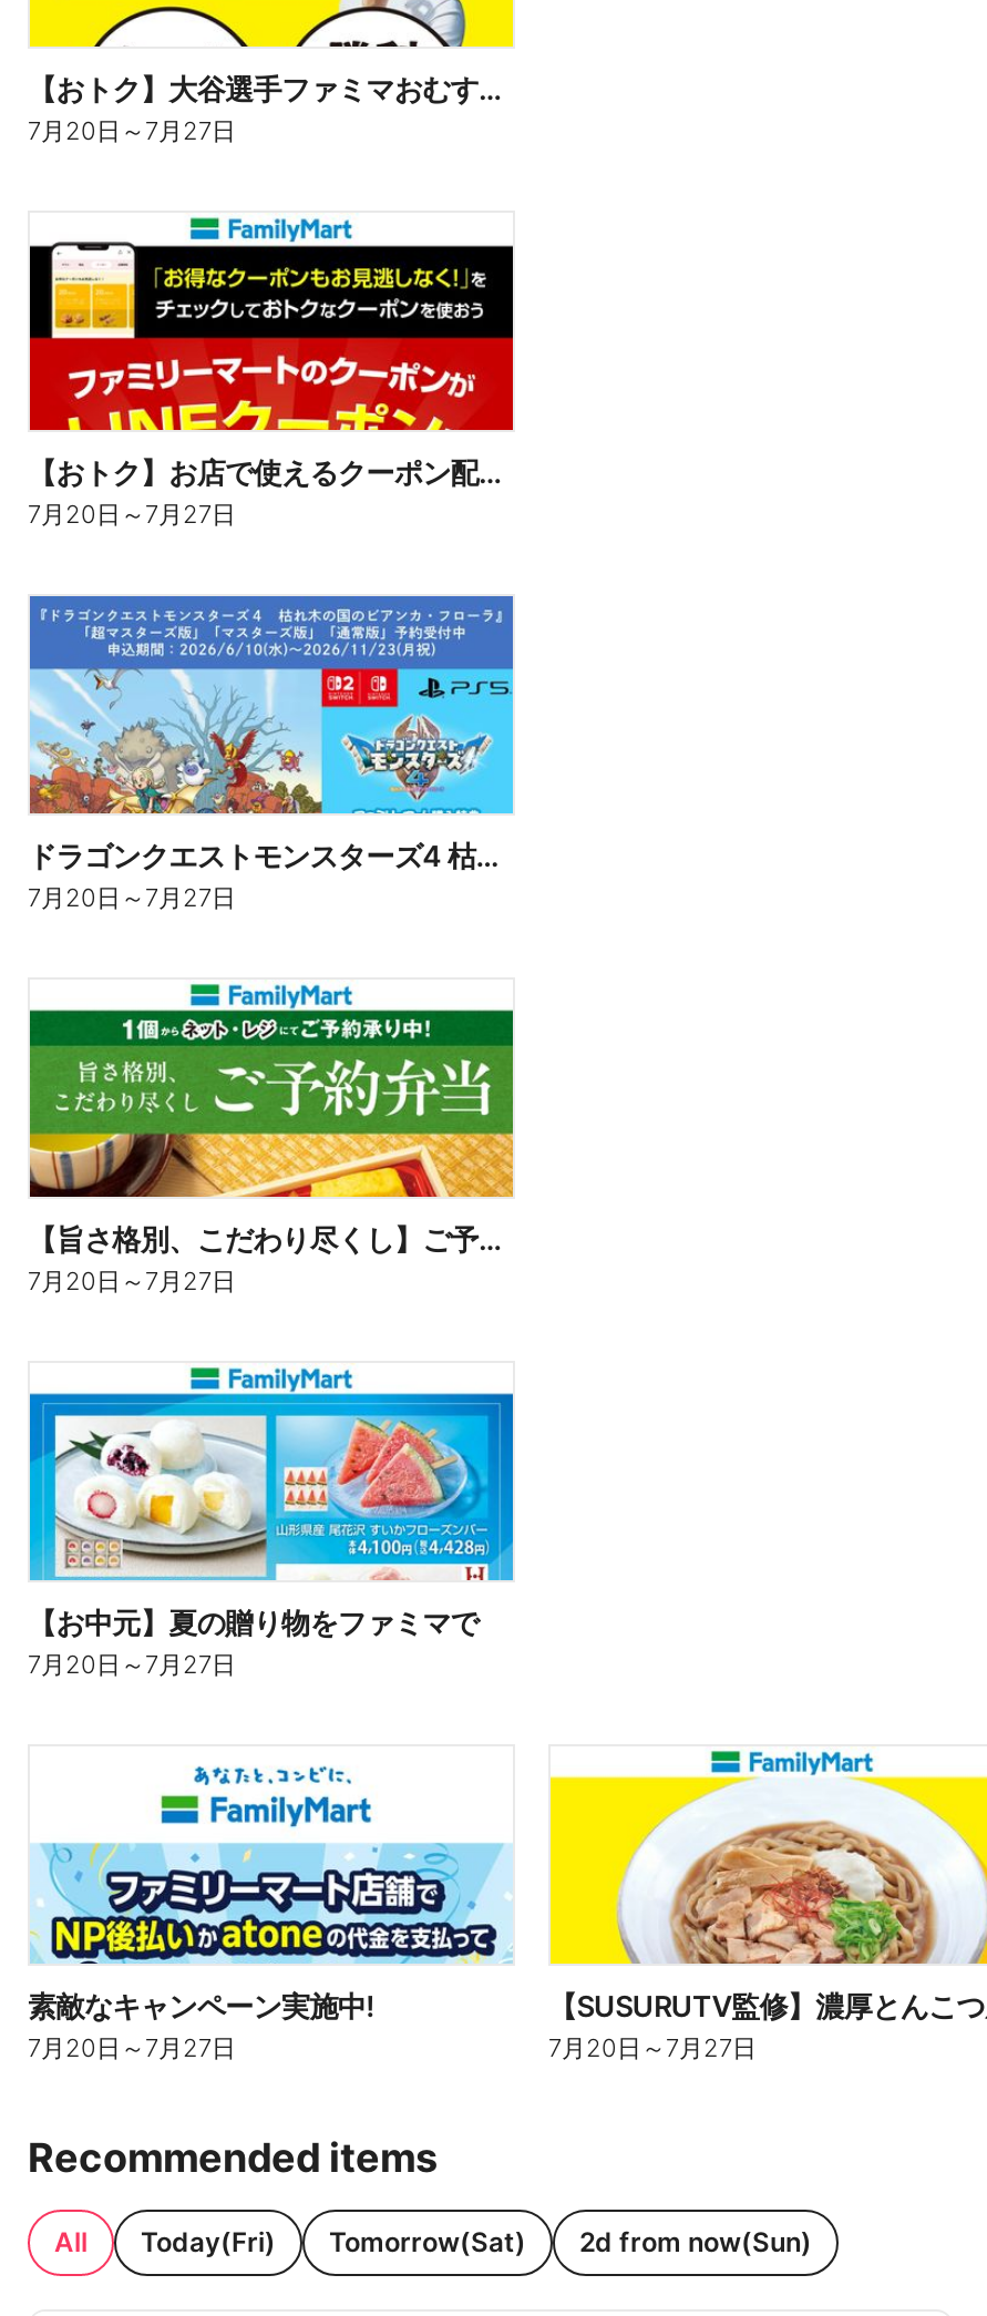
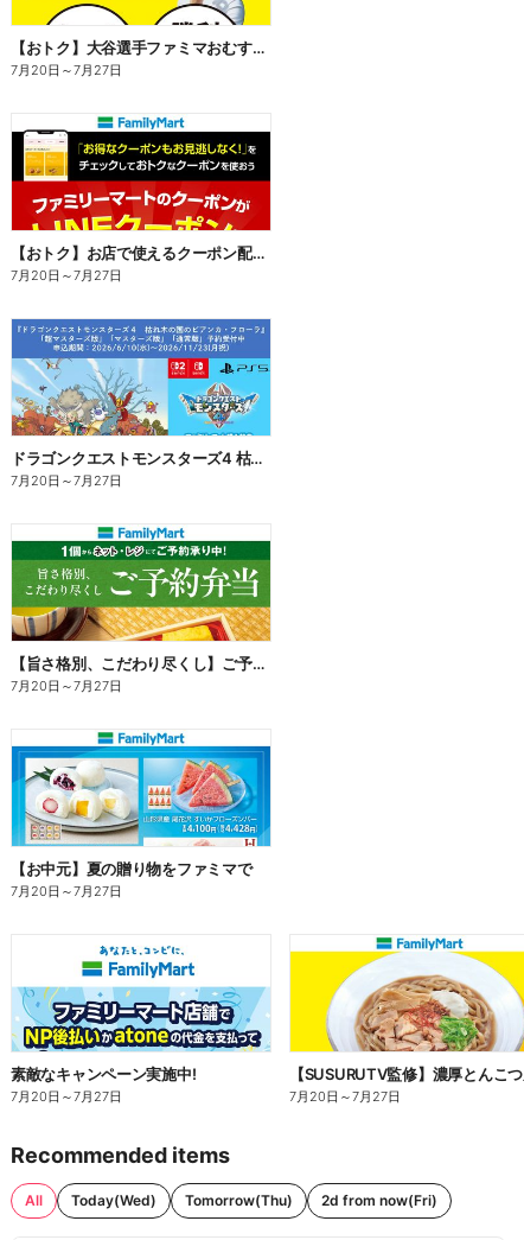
- Today(Fri)
- Tomorrow(Sat)
- 2d from now(Sun)
+ Today(Wed)
+ Tomorrow(Thu)
+ 2d from now(Fri)
